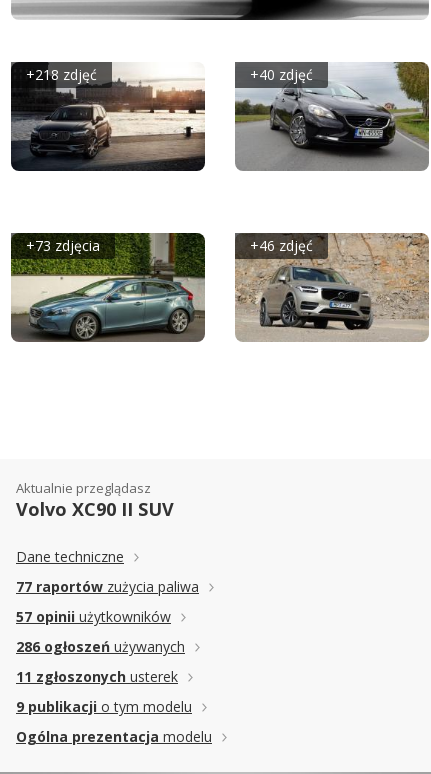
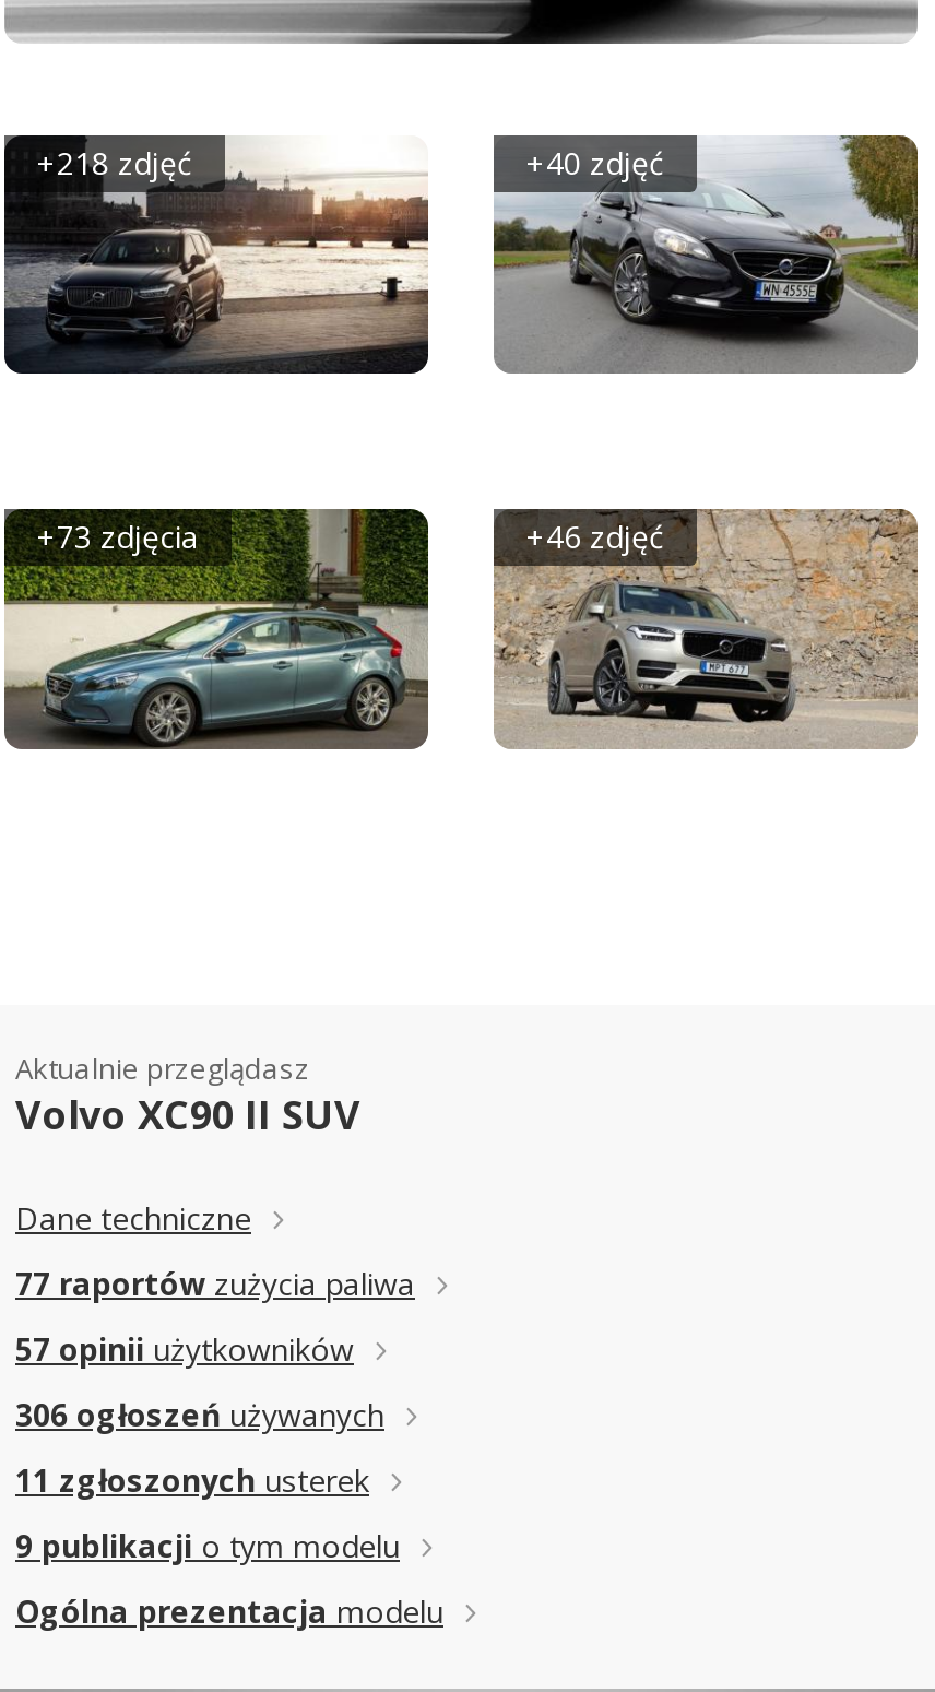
- 286 ogłoszeń używanych
+ 306 ogłoszeń używanych
